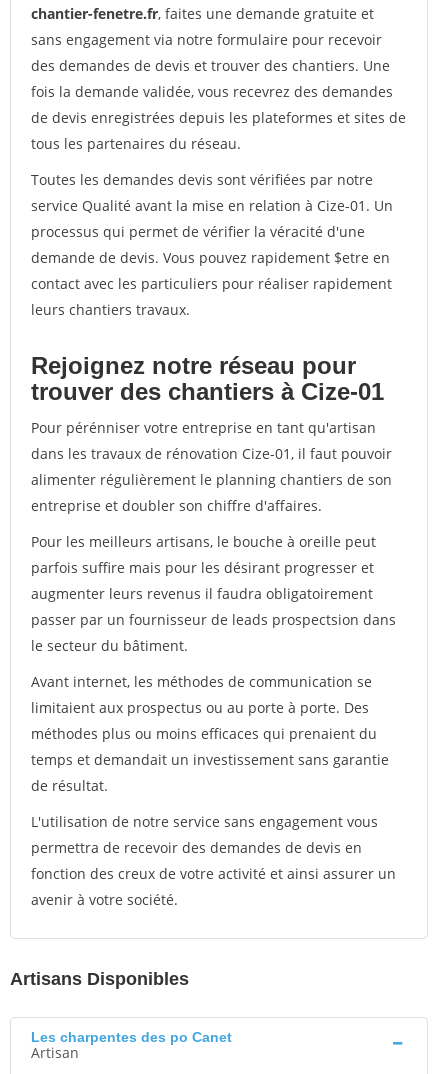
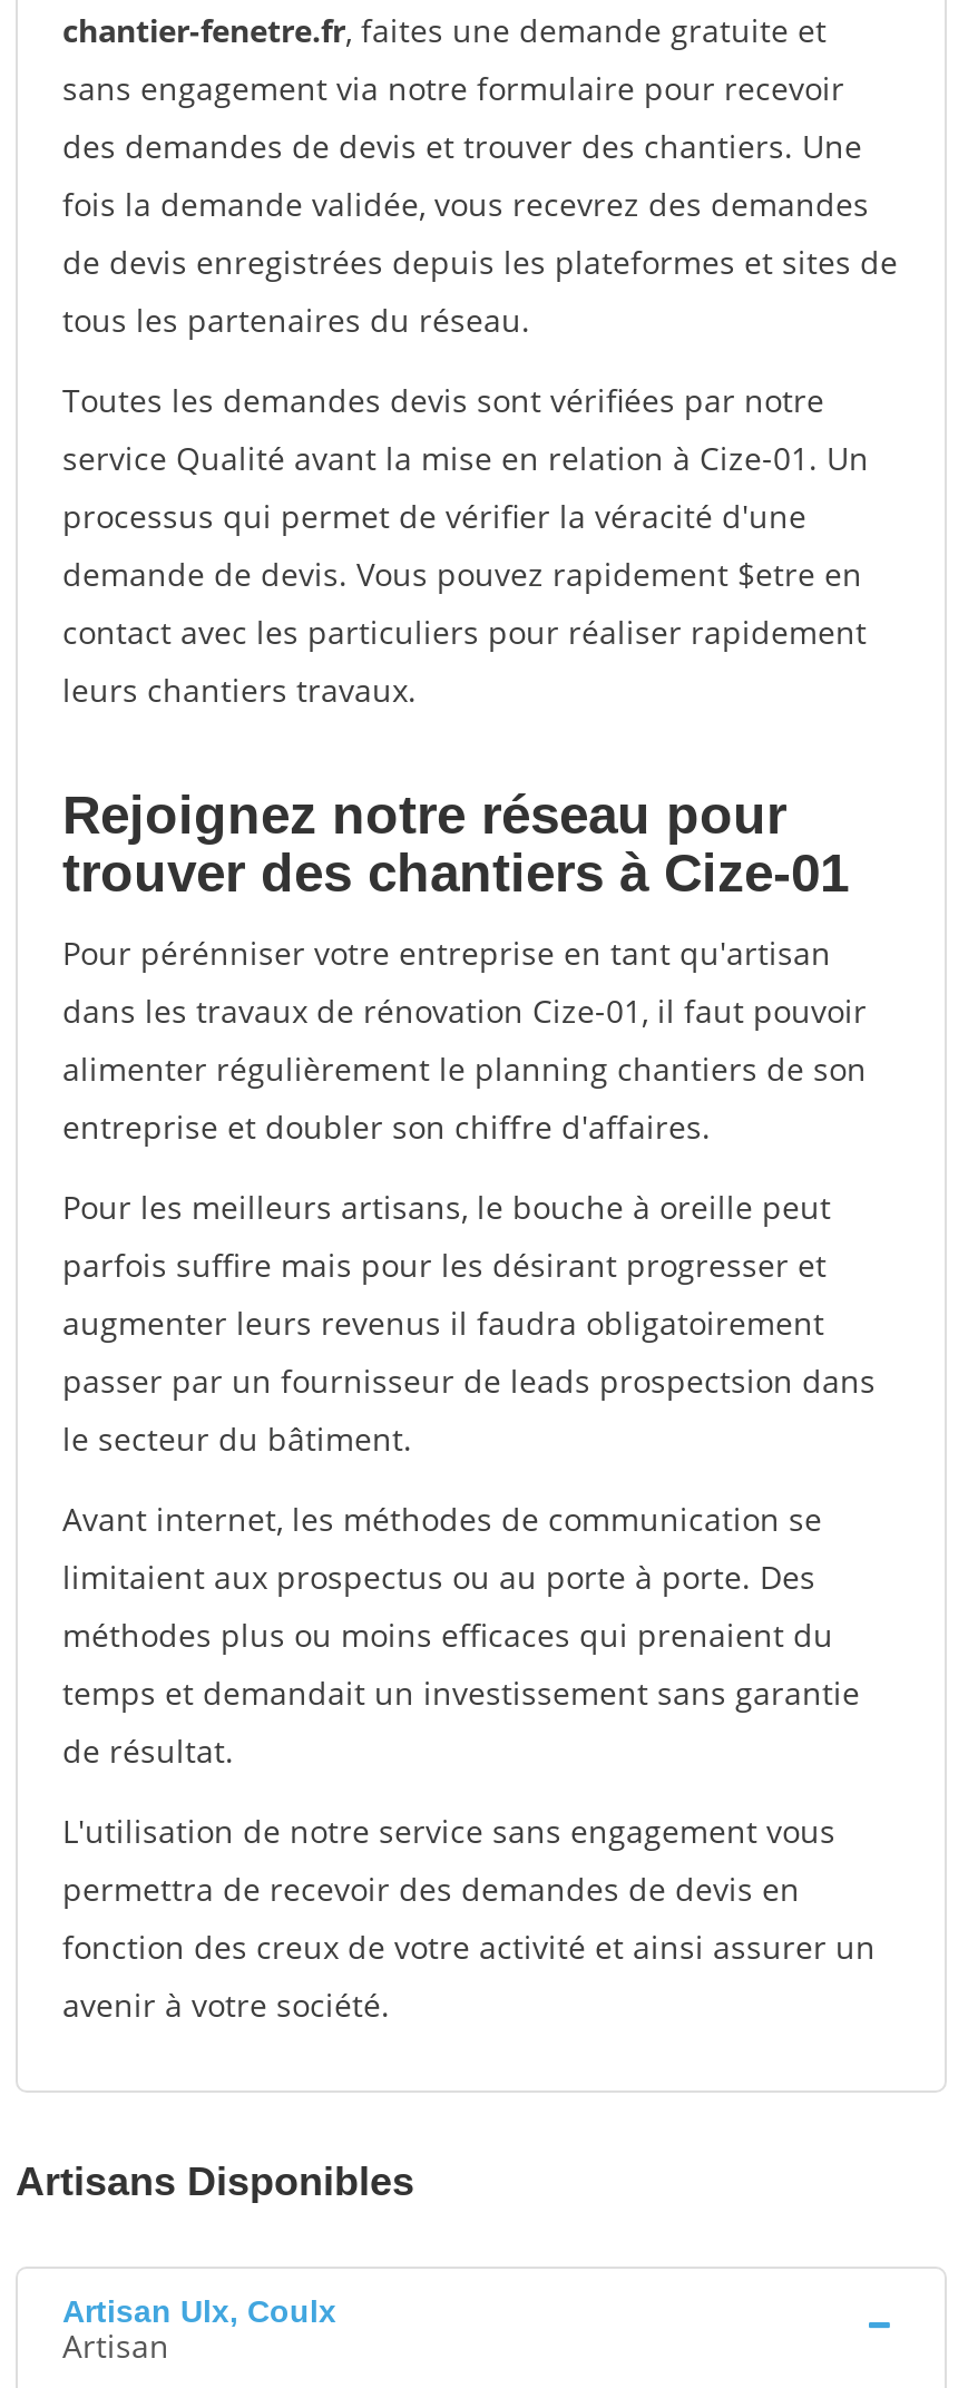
- Les charpentes des po Canet
+ Artisan Ulx, Coulx
